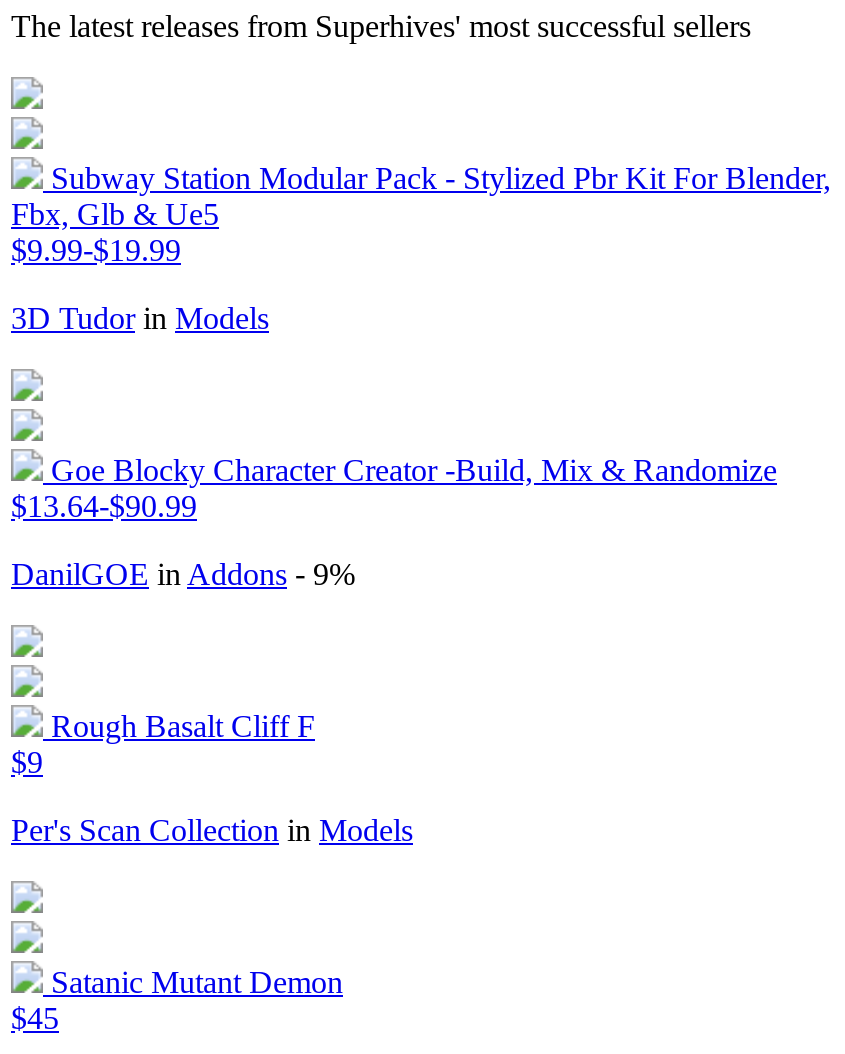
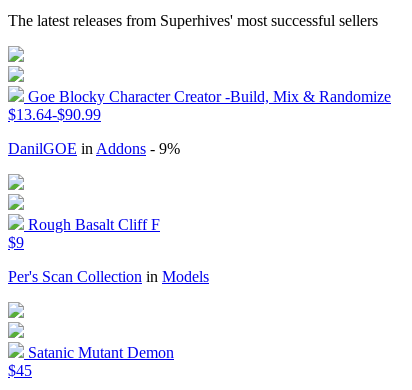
- Subway Station Modular Pack - Stylized Pbr Kit For Blender,
- Fbx, Glb & Ue5
- $9.99-$19.99
- 3D Tudor in Models
